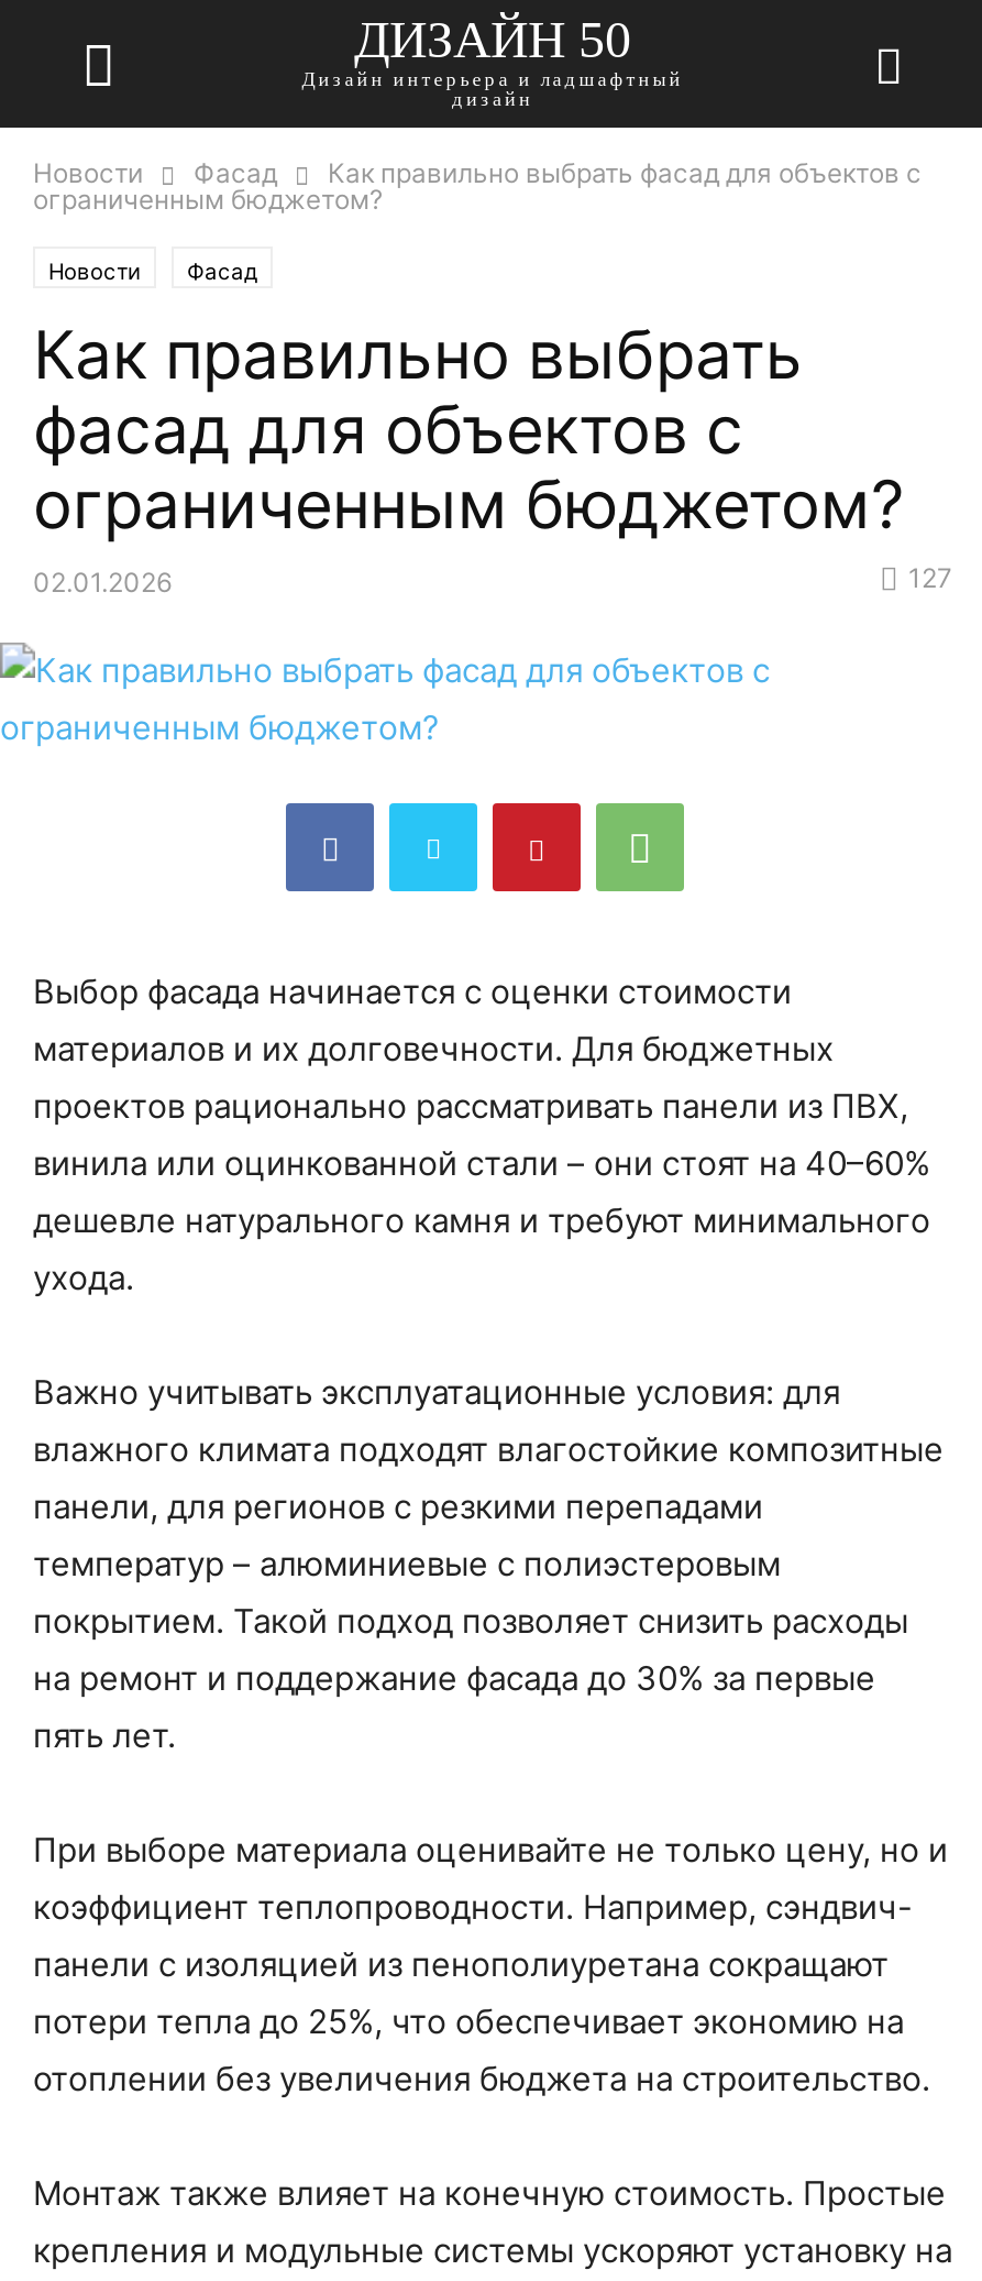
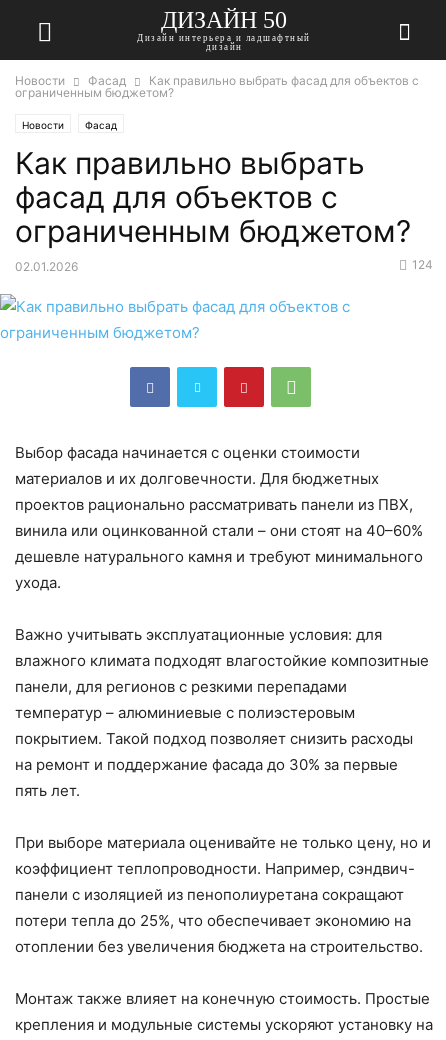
- 127
+ 124
